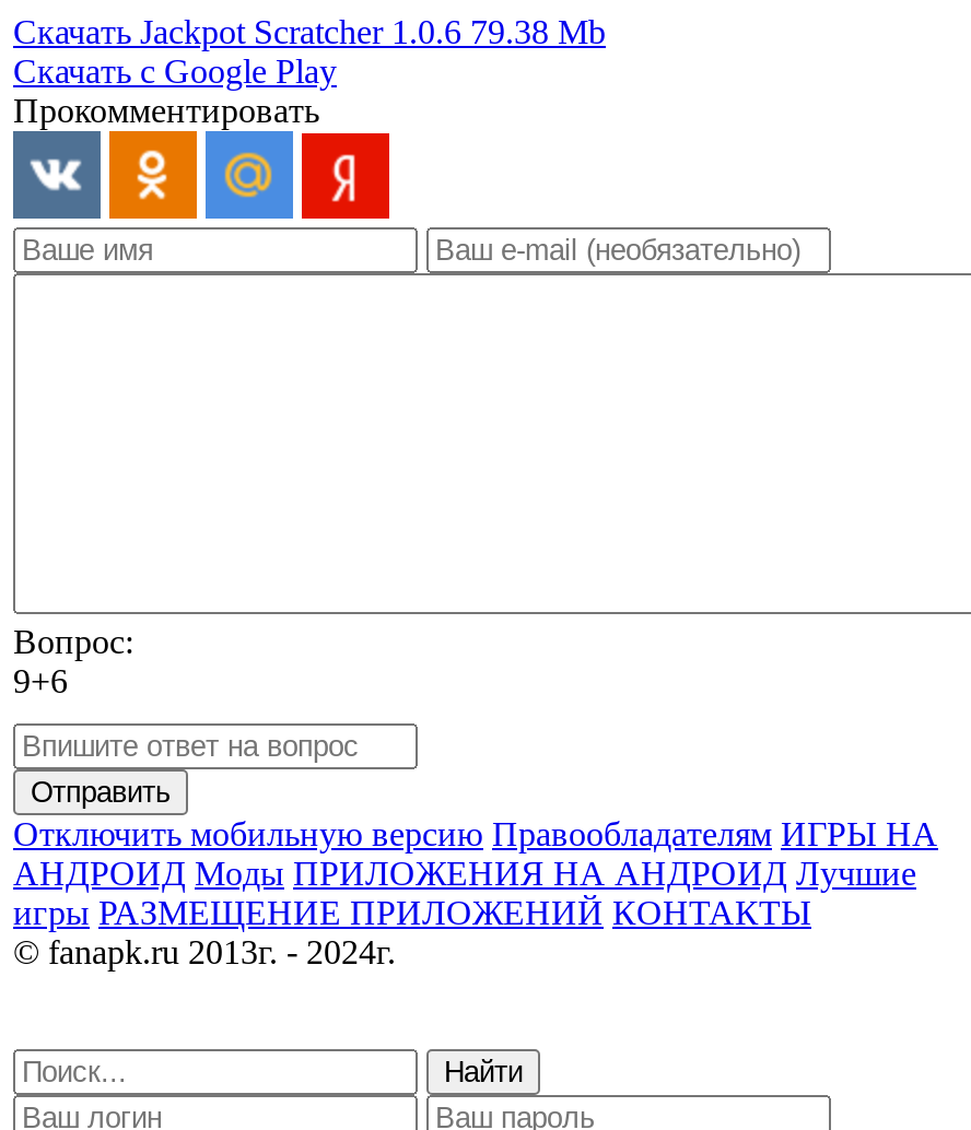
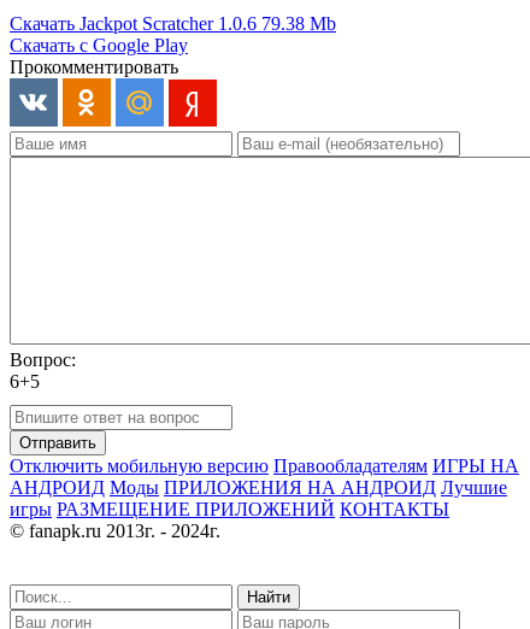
- 9+6
+ 6+5
